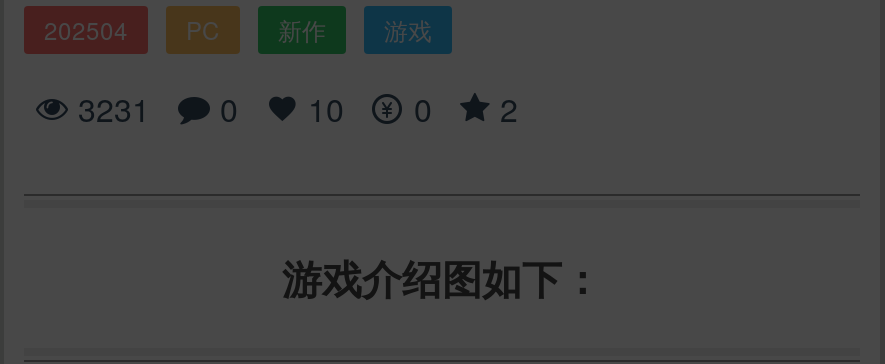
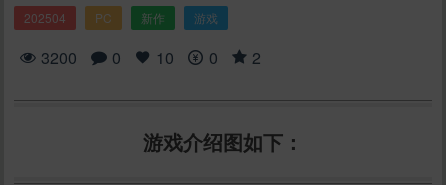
- 3231 0 10 0 2
+ 3200 0 10 0 2
